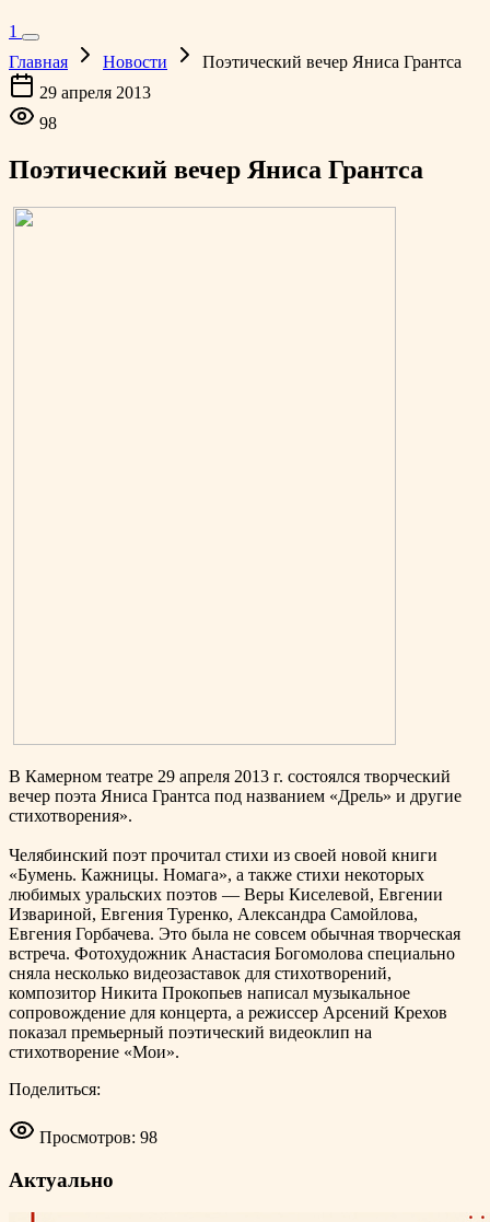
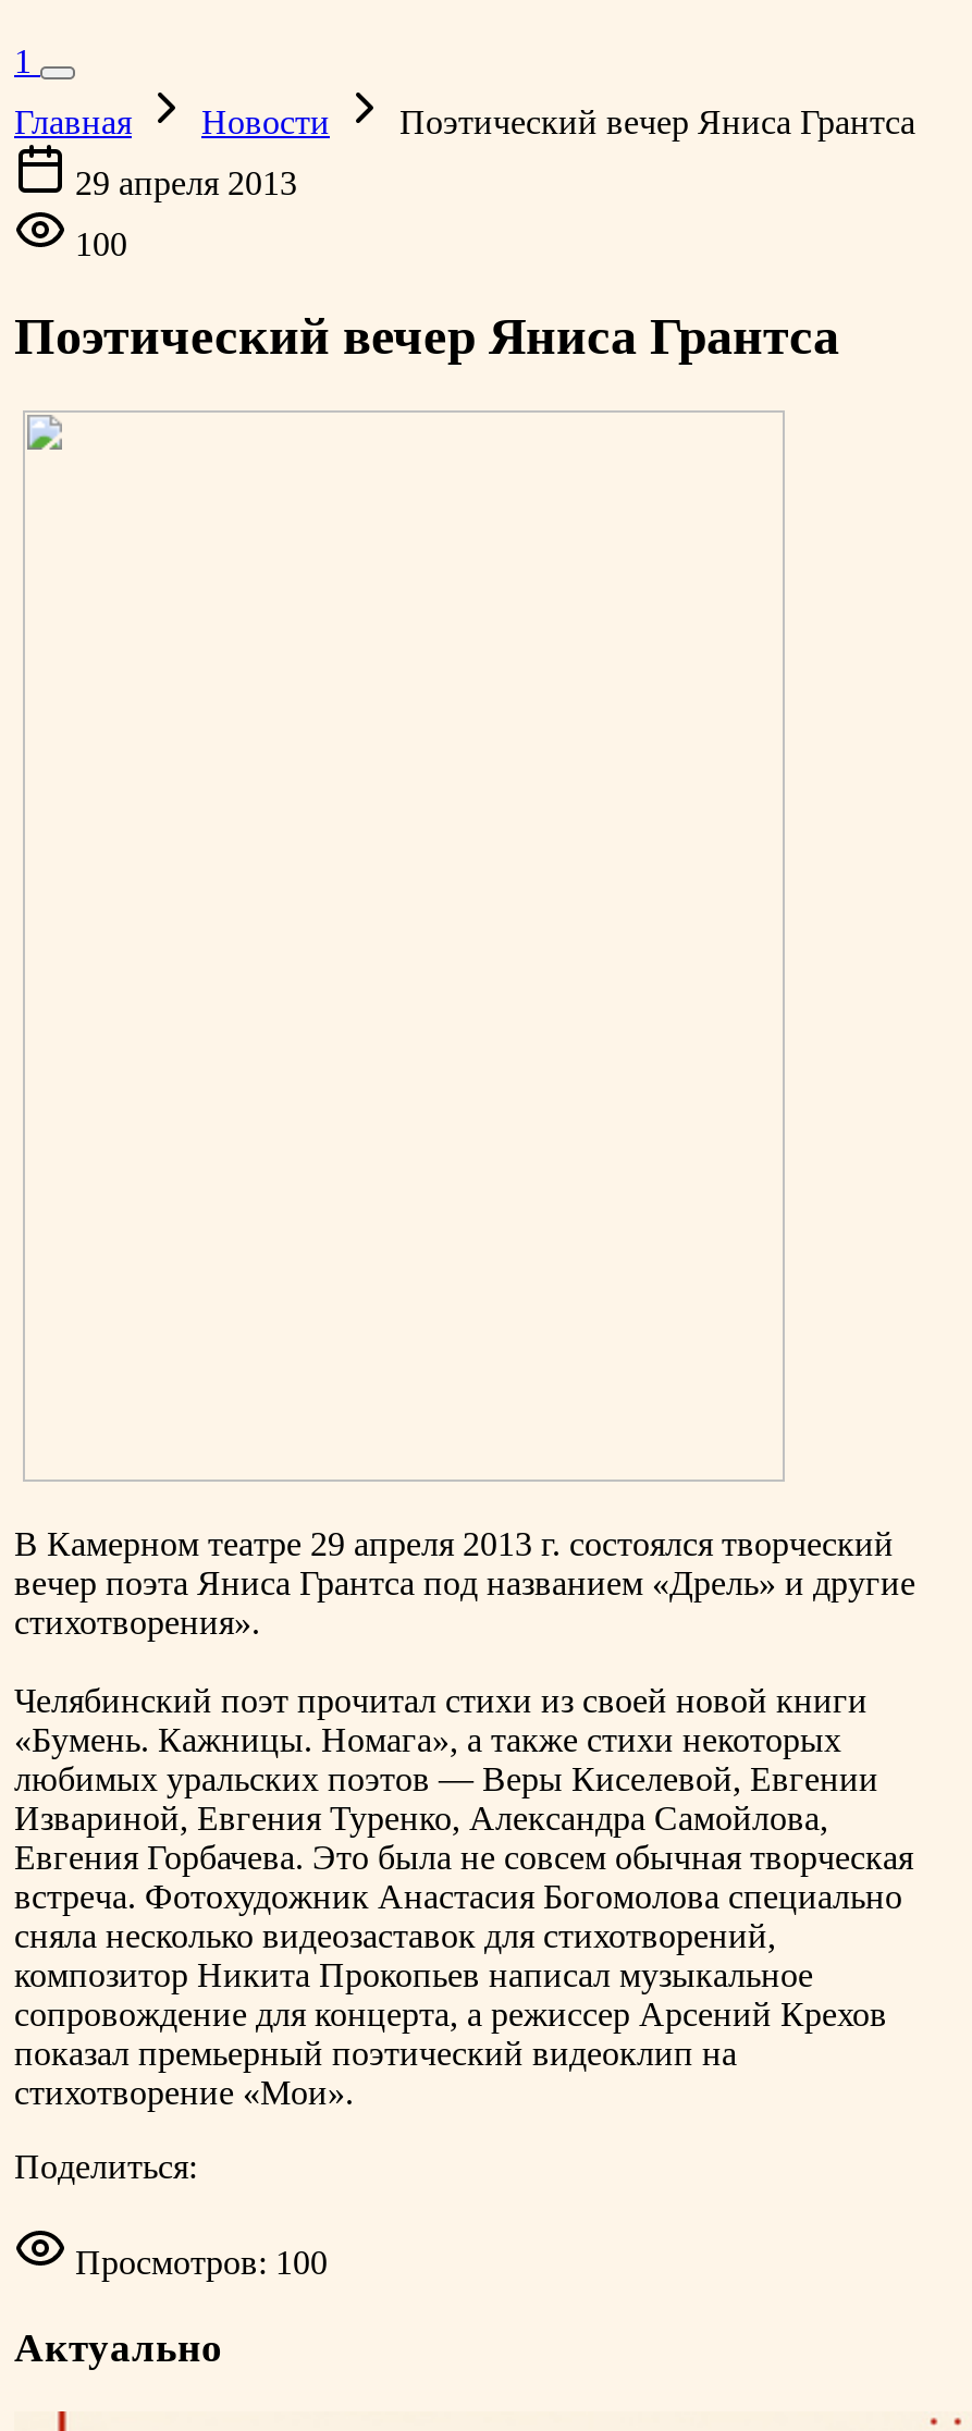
- 98
+ 100

- Просмотров: 98
+ Просмотров: 100
